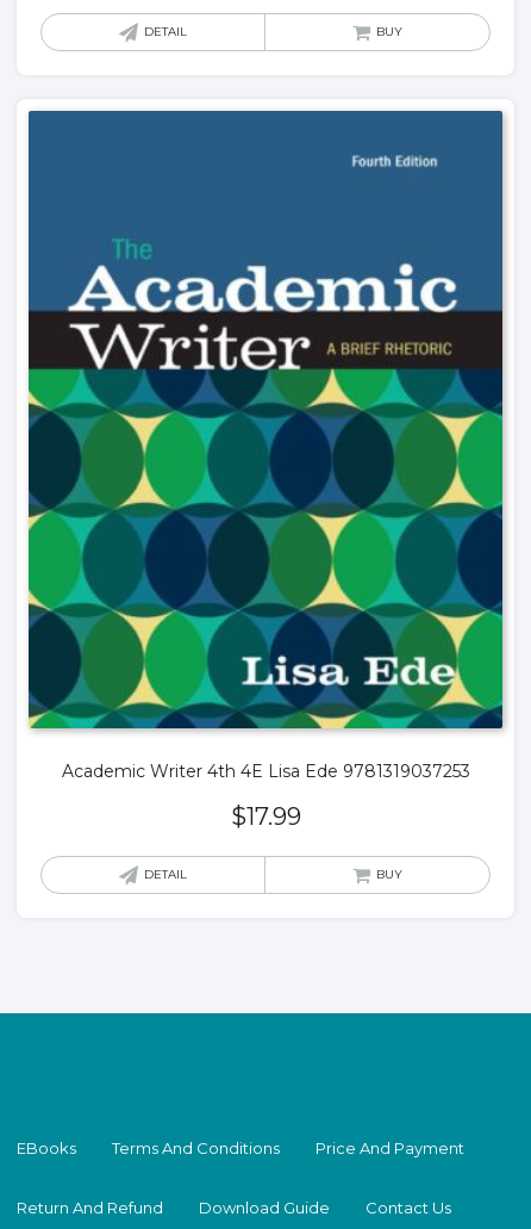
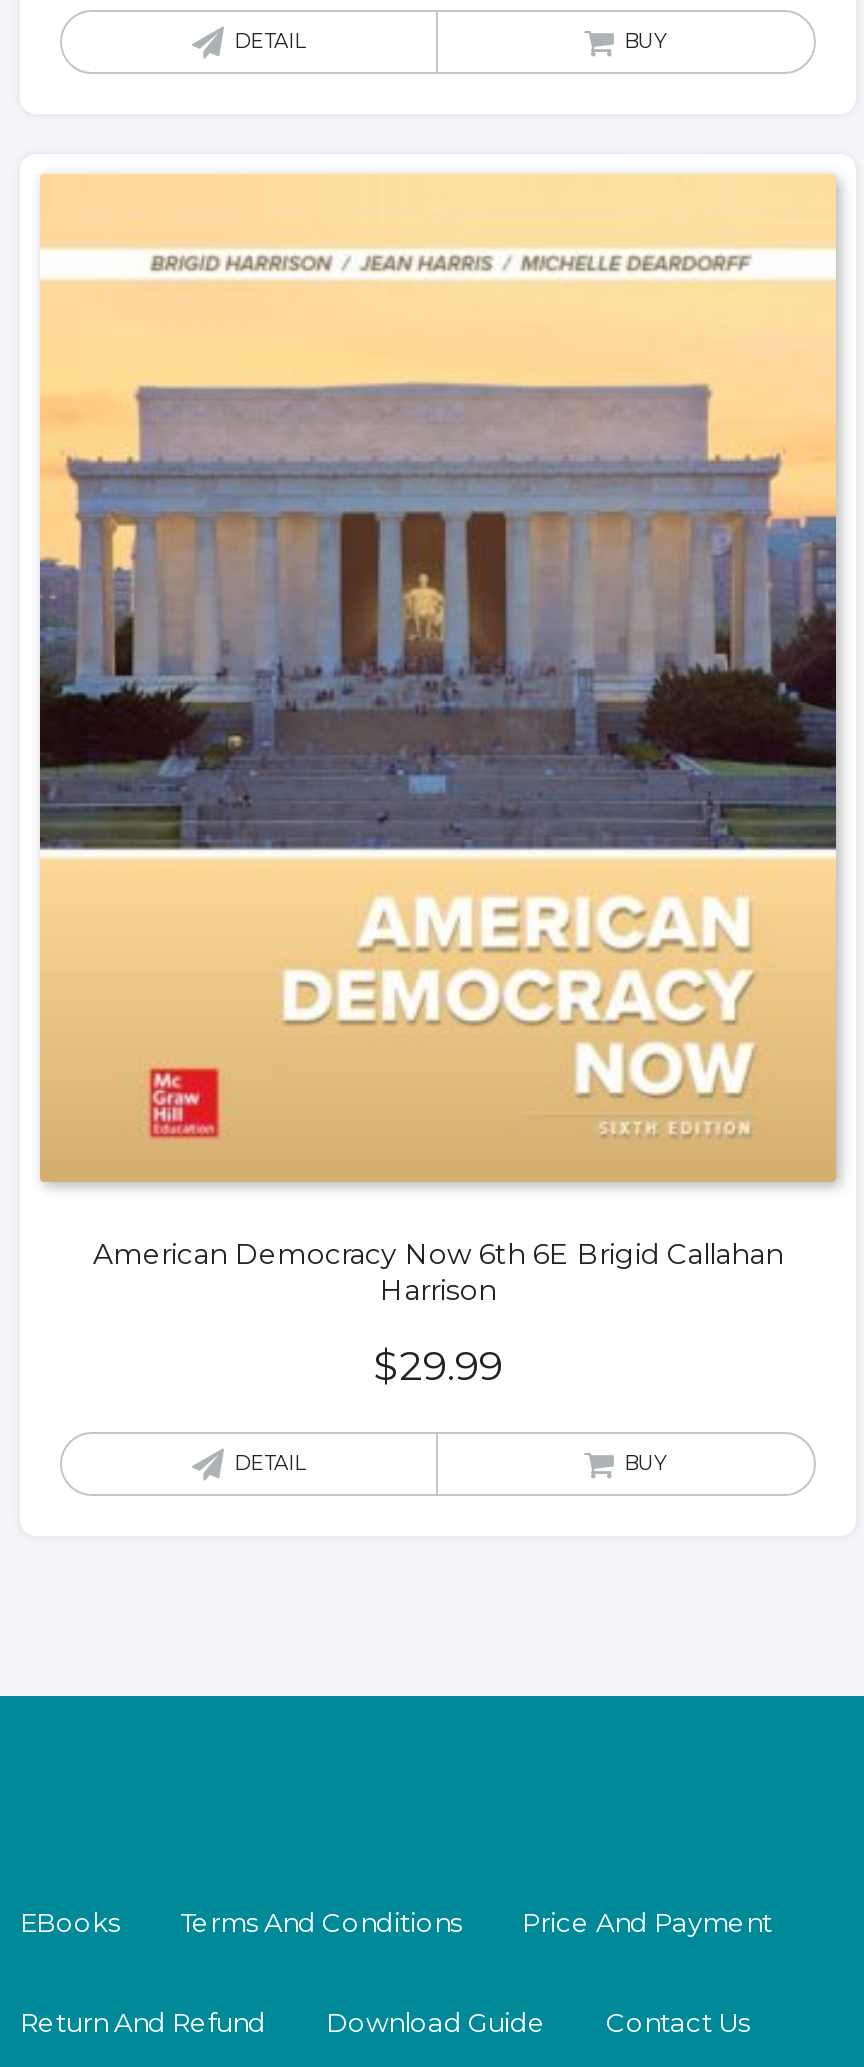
- [image]
- Academic Writer 4th 4E Lisa Ede 9781319037253
+ [image]
+ American Democracy Now 6th 6E Brigid Callahan
+ Harrison

- $17.99
+ $29.99
